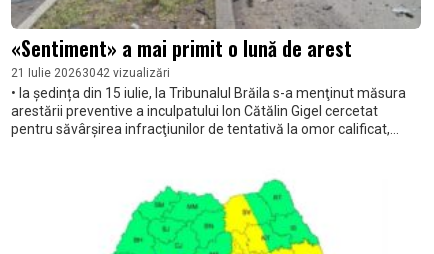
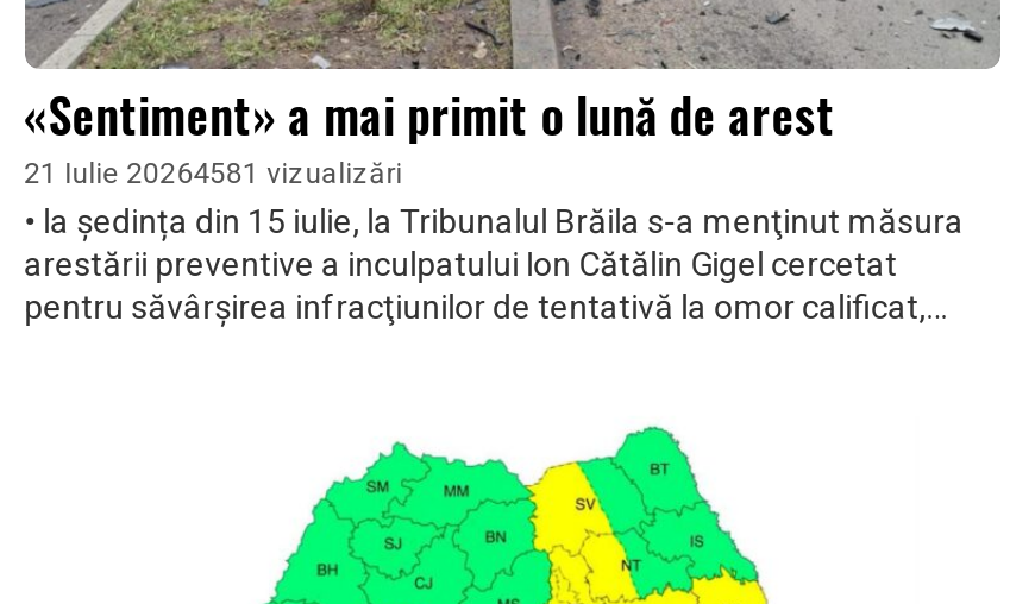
- 21 Iulie 20263042 vizualizări
+ 21 Iulie 20264581 vizualizări
